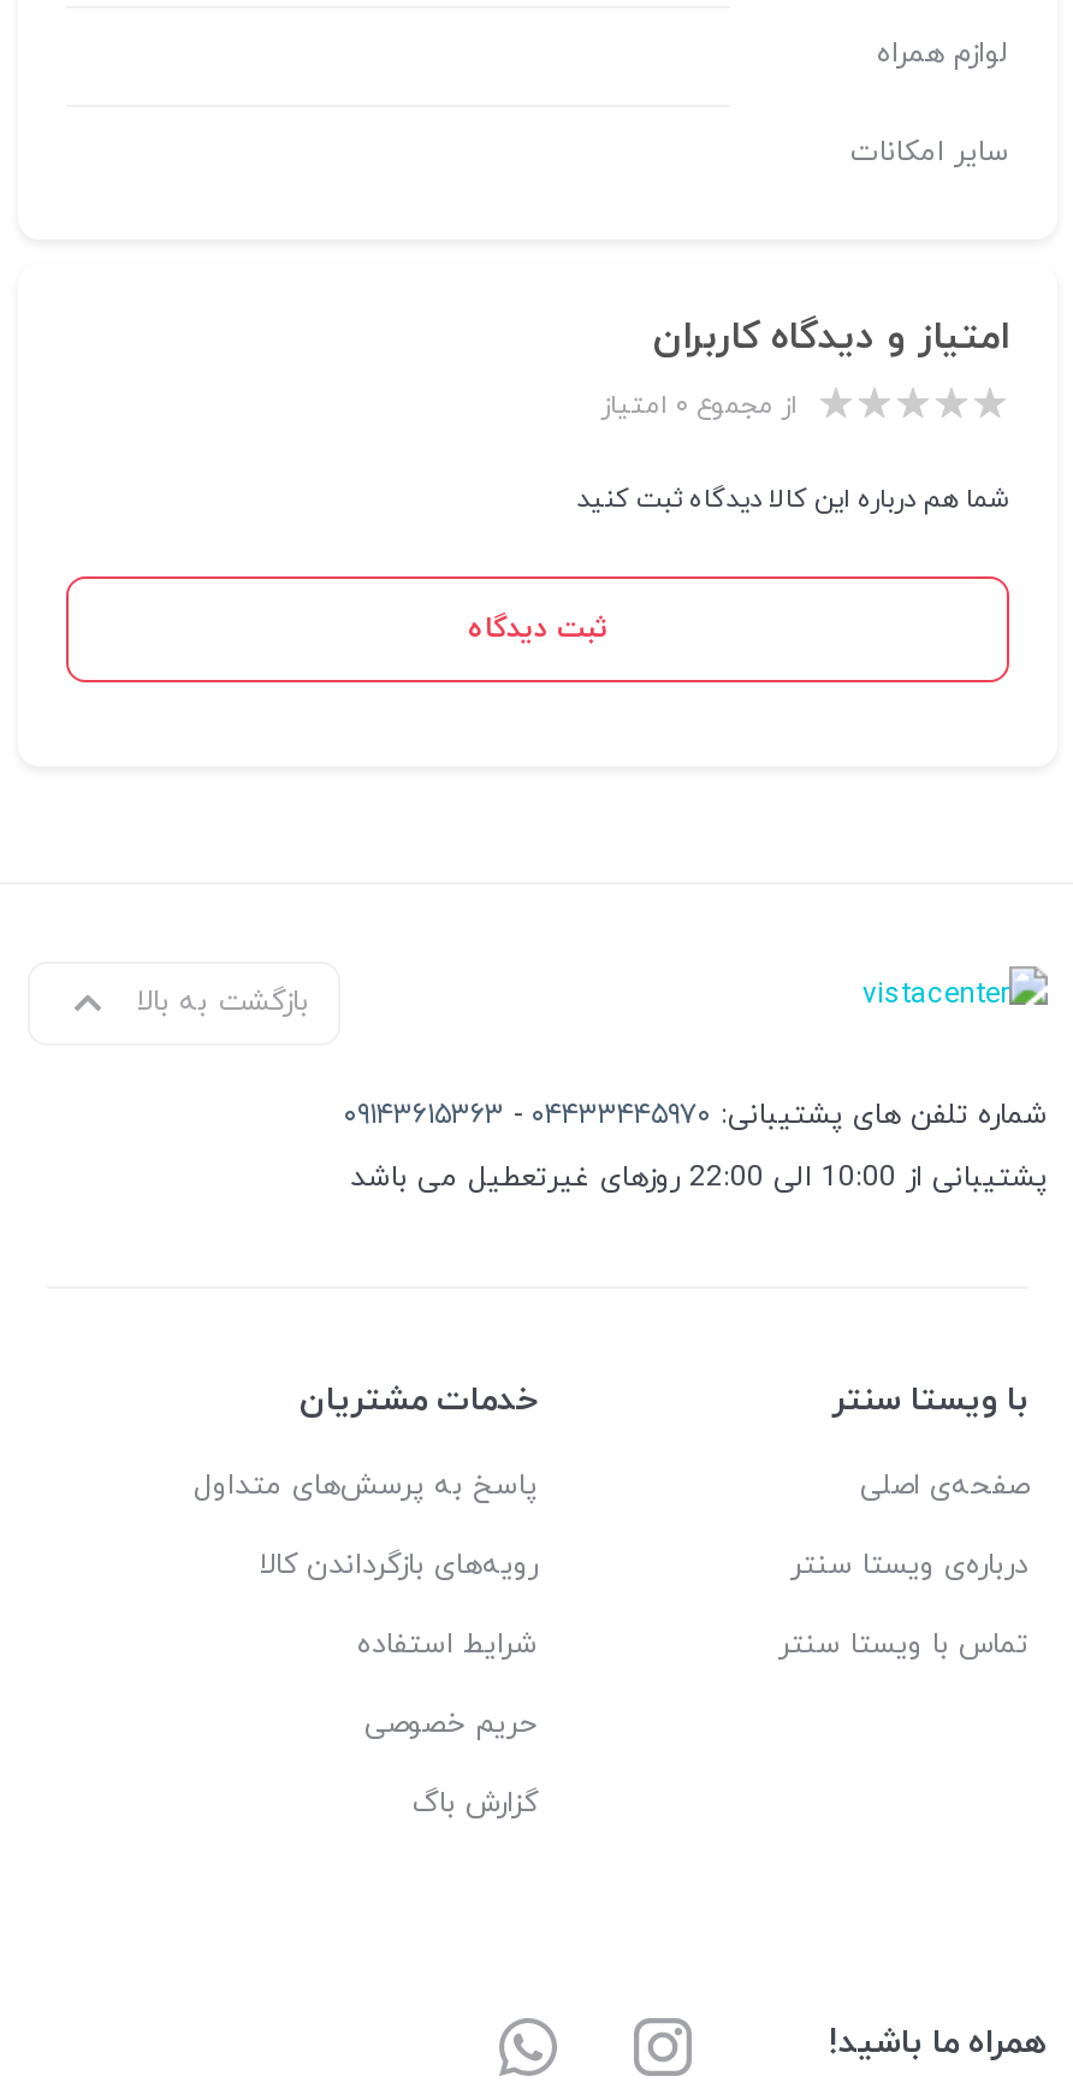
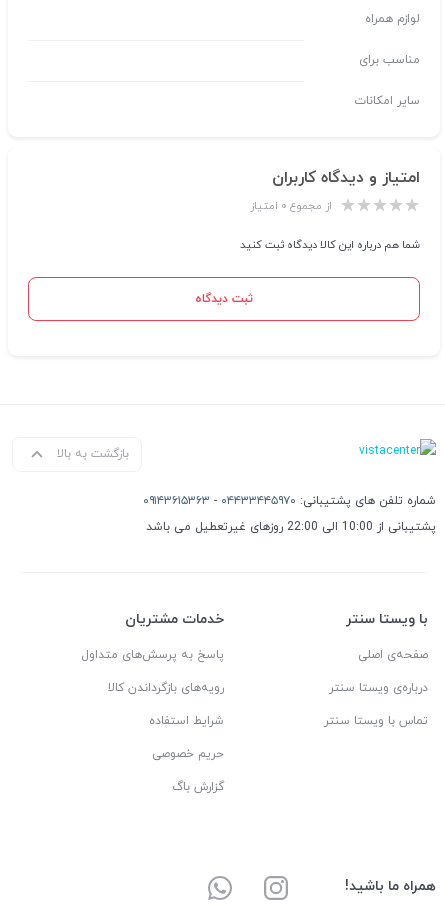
+ مناسب برای
